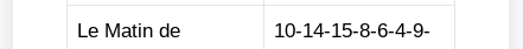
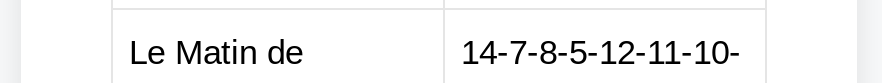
- 10-14-15-8-6-4-9-
+ 14-7-8-5-12-11-10-
